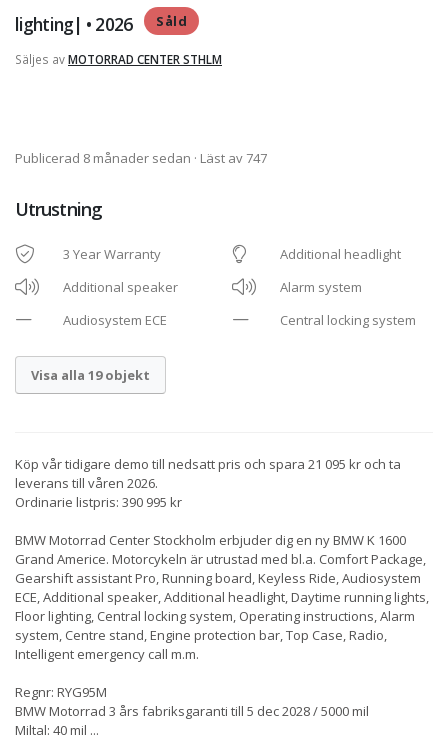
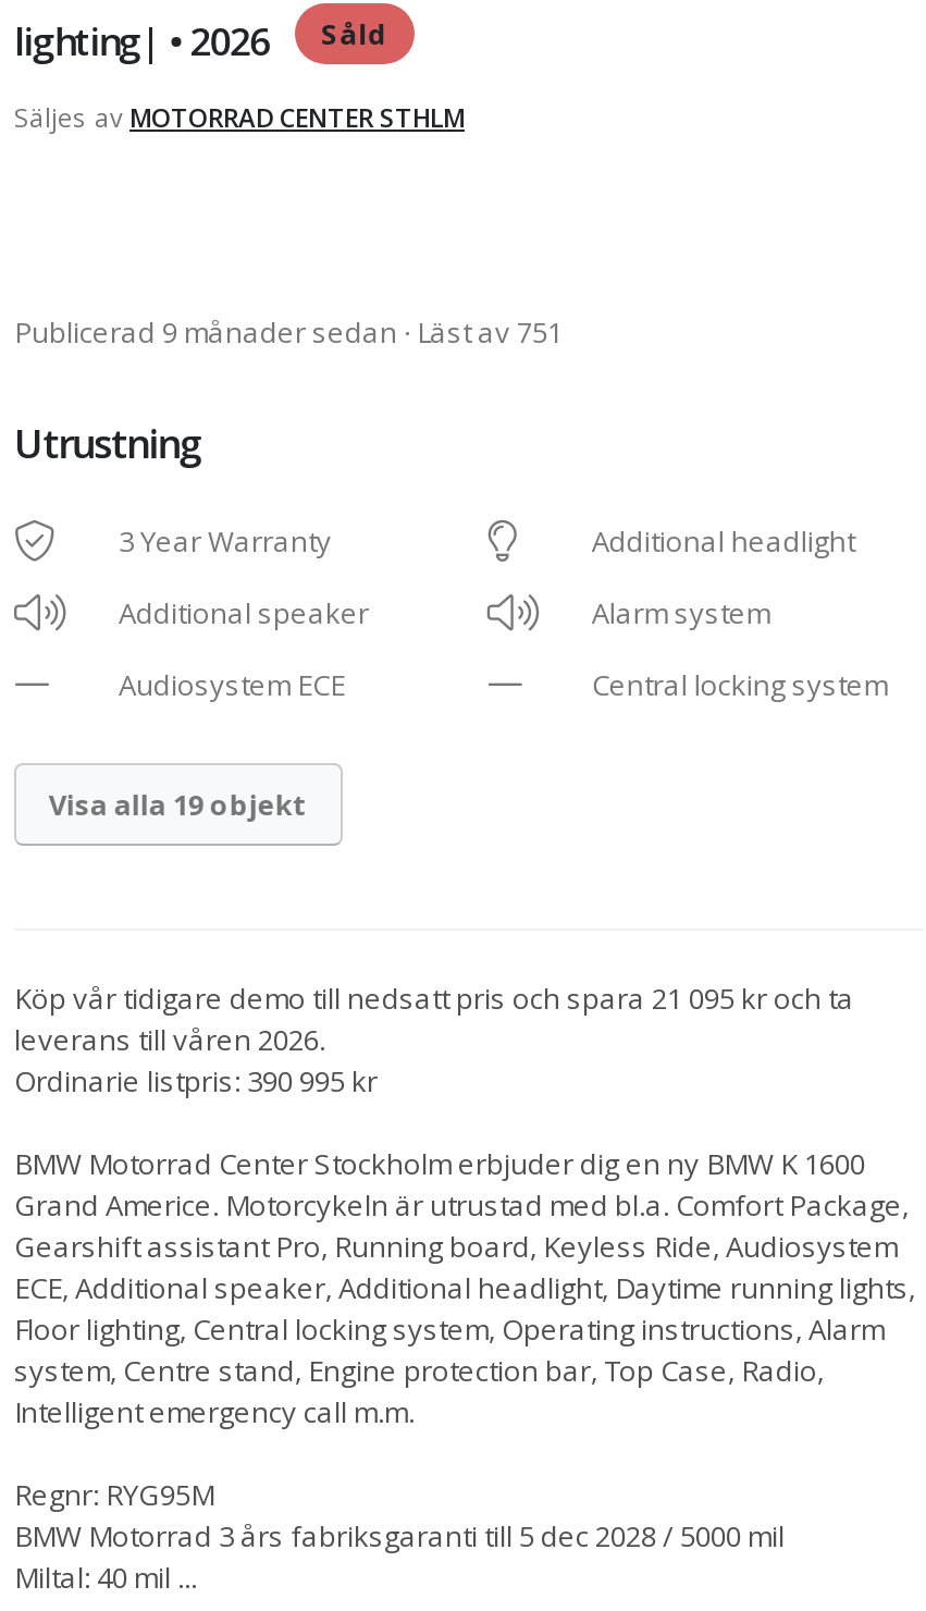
- Publicerad 8 månader sedan · Läst av 747
+ Publicerad 9 månader sedan · Läst av 751
